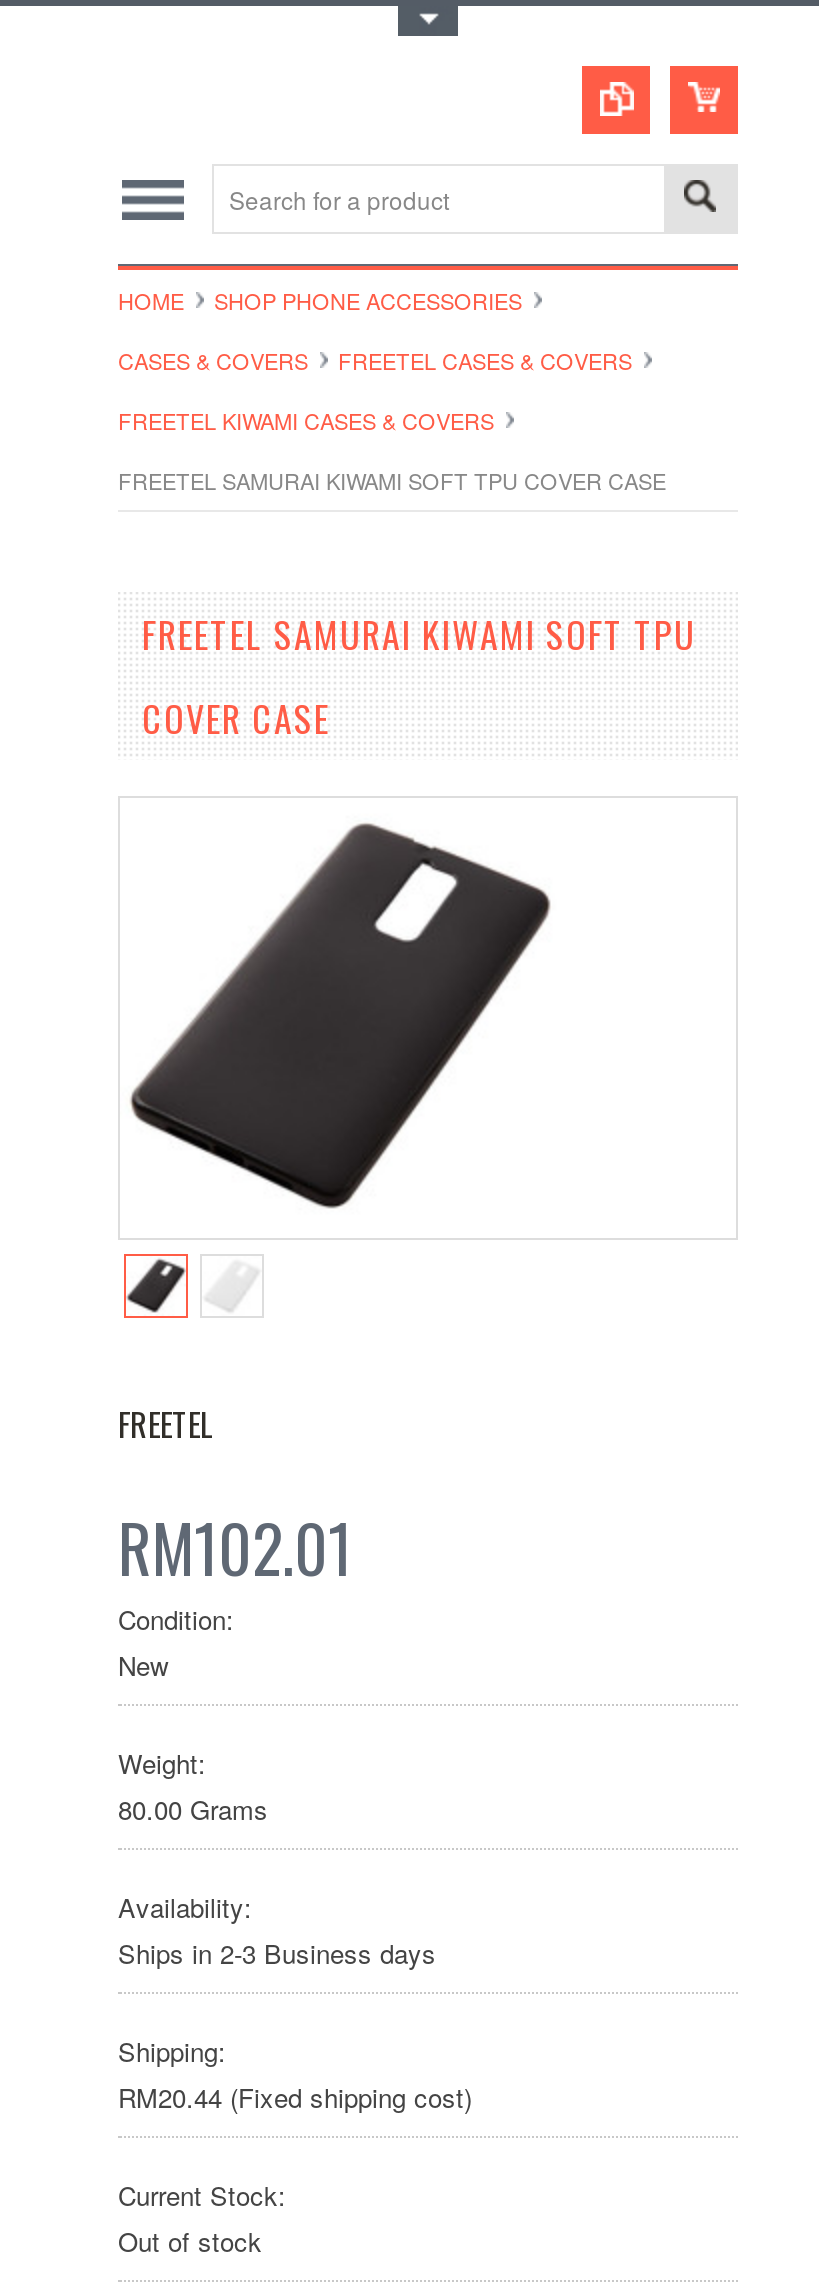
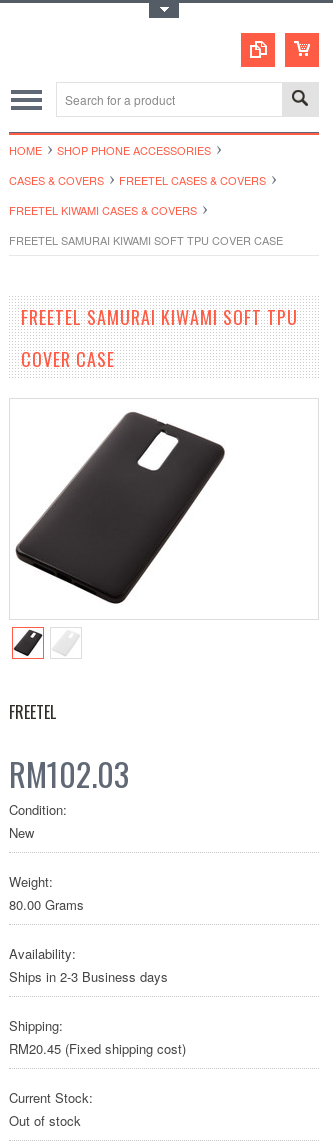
- RM102.01
+ RM102.03

- RM20.44 (Fixed shipping cost)
+ RM20.45 (Fixed shipping cost)
